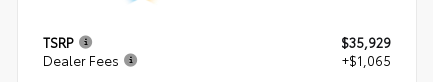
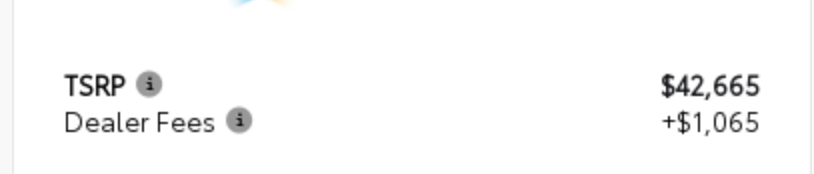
- $35,929
+ $42,665
